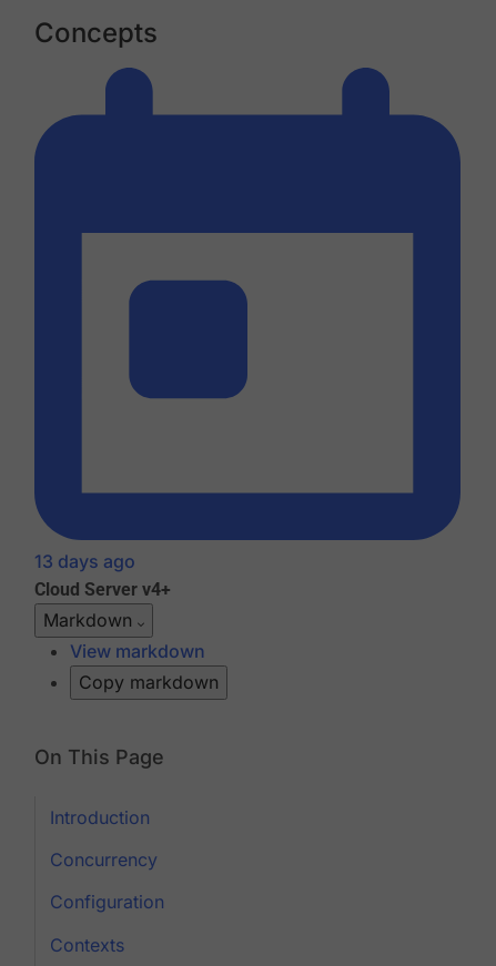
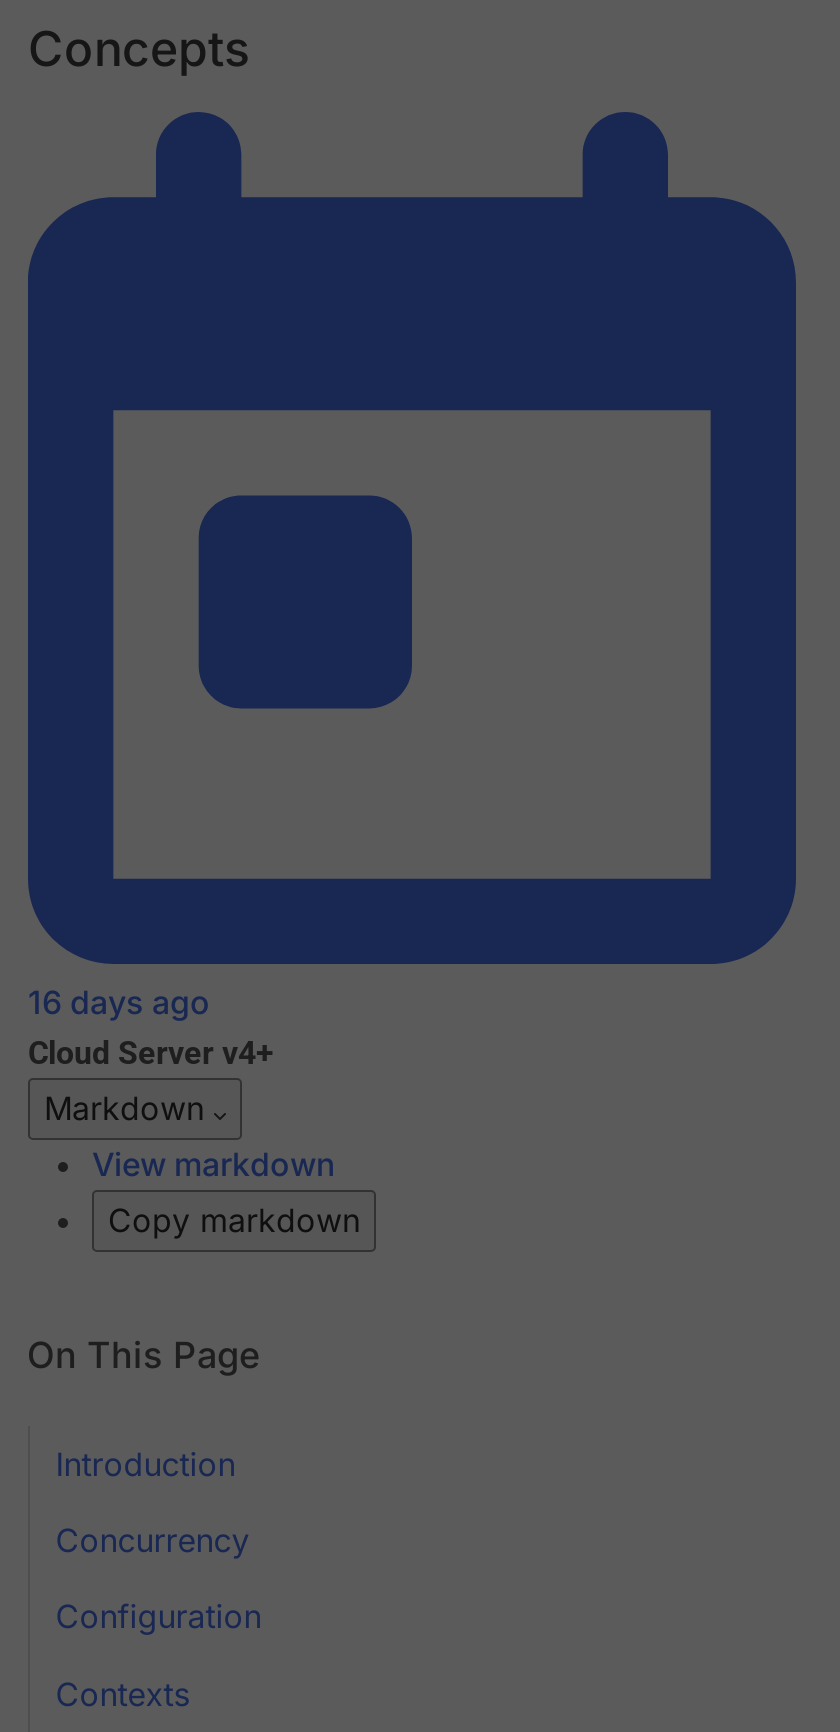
- 13 days ago
+ 16 days ago
